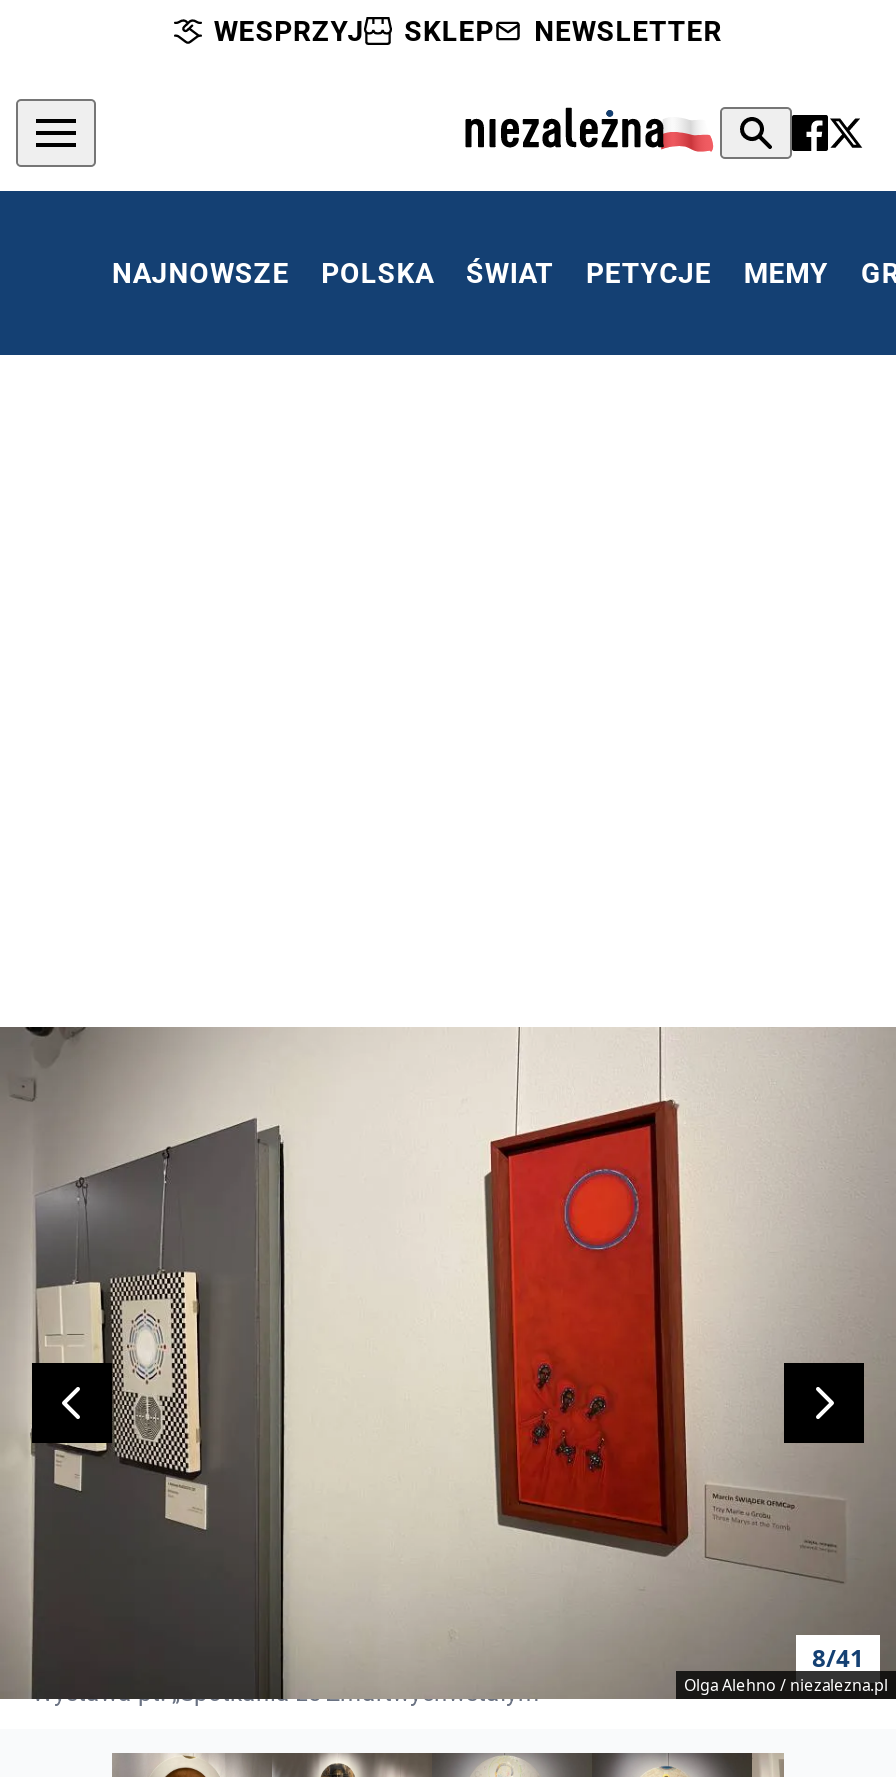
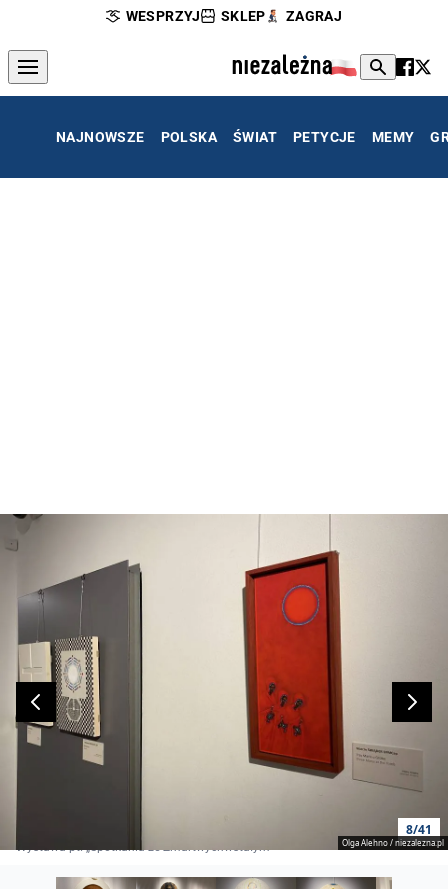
- NEWSLETTER
+ ZAGRAJ
